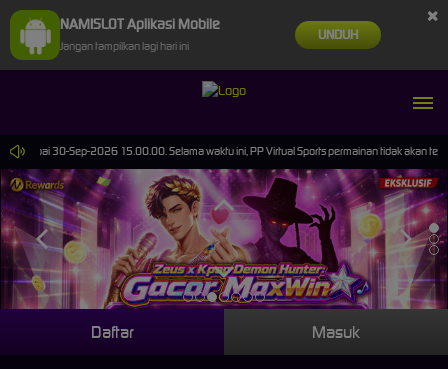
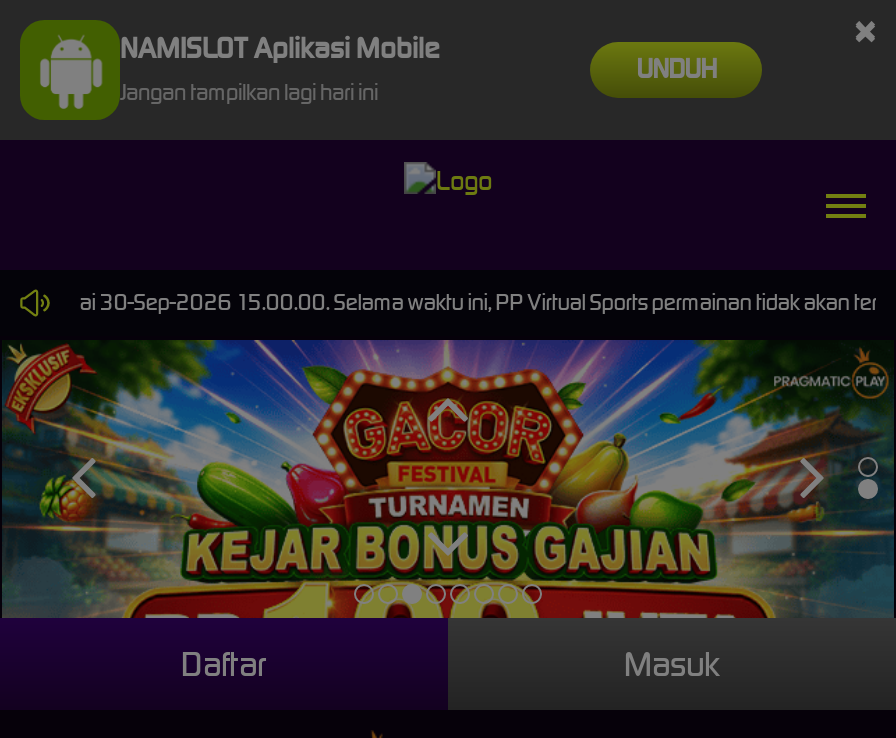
- [image]
+ [image]
